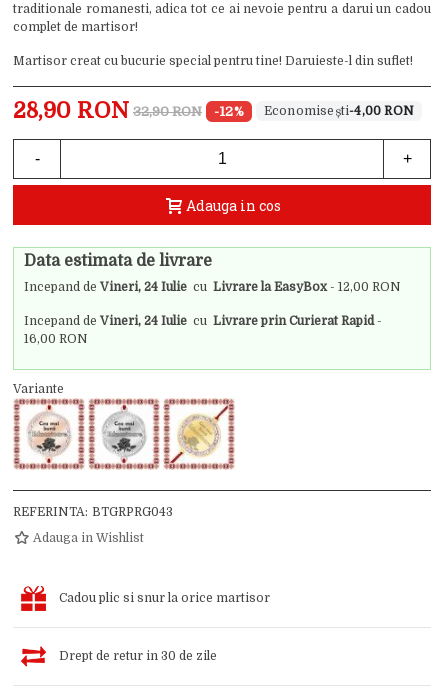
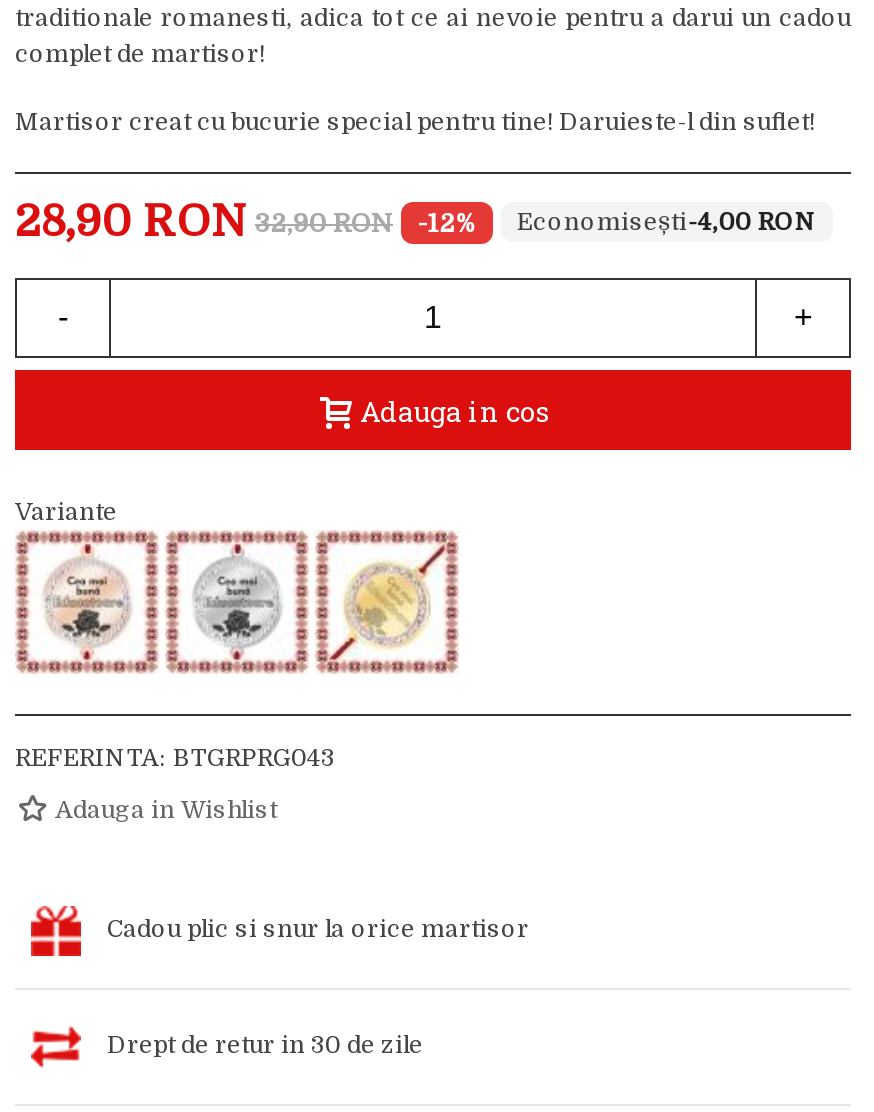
- Data estimata de livrare
- Incepand de Vineri, 24 Iulie cu Livrare la EasyBox - 12,00 RON
- Incepand de Vineri, 24 Iulie cu Livrare prin Curierat Rapid -
- 16,00 RON
